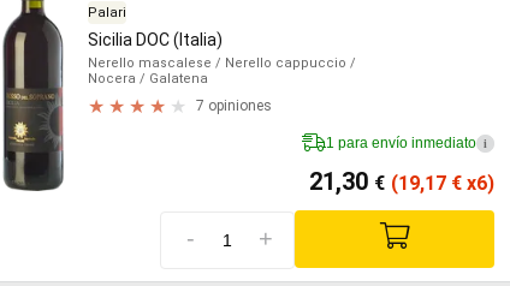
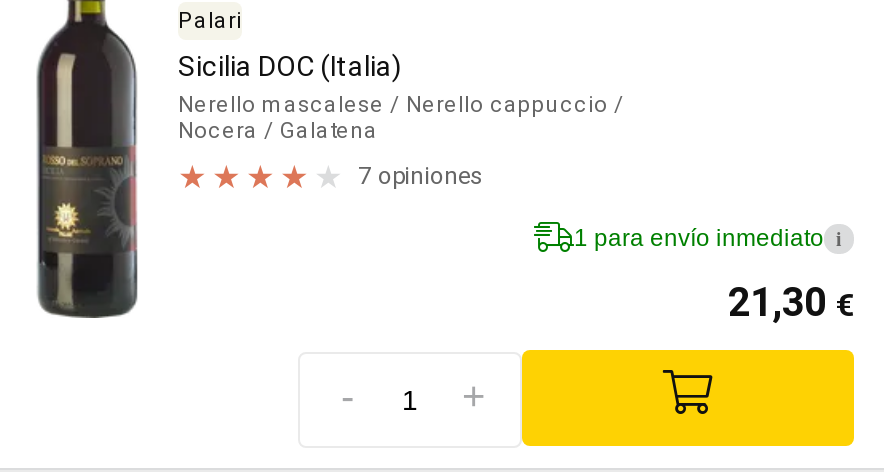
- 21,30 € (19,17 €x6)
+ 21,30 €
